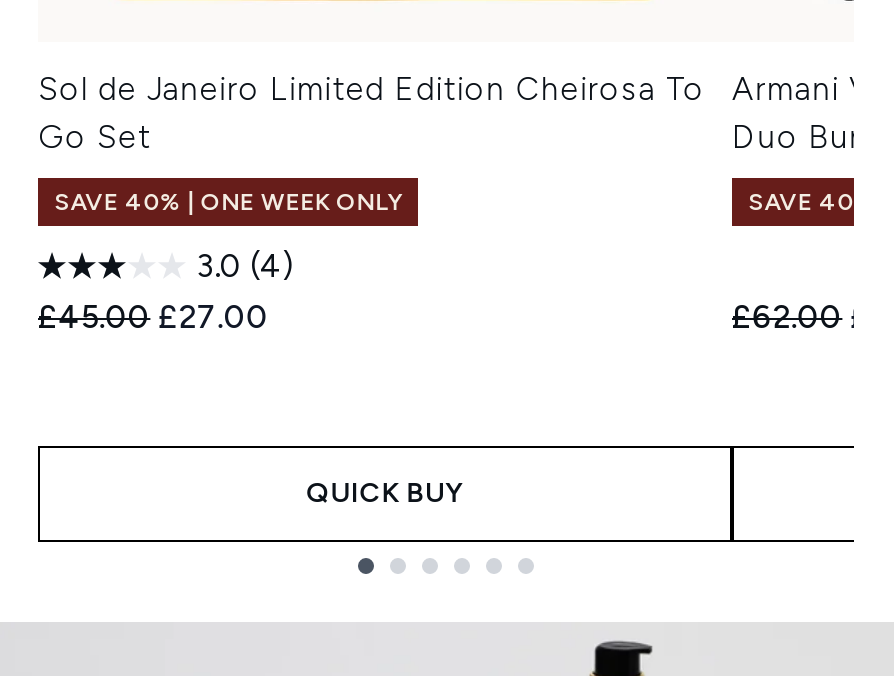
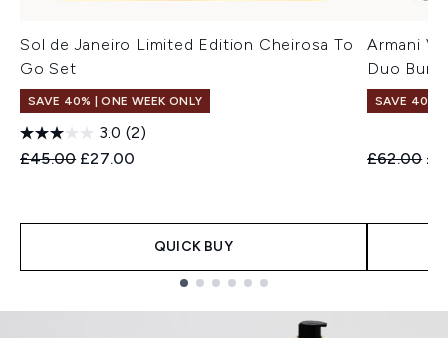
- 3.0 (4)
+ 3.0 (2)
